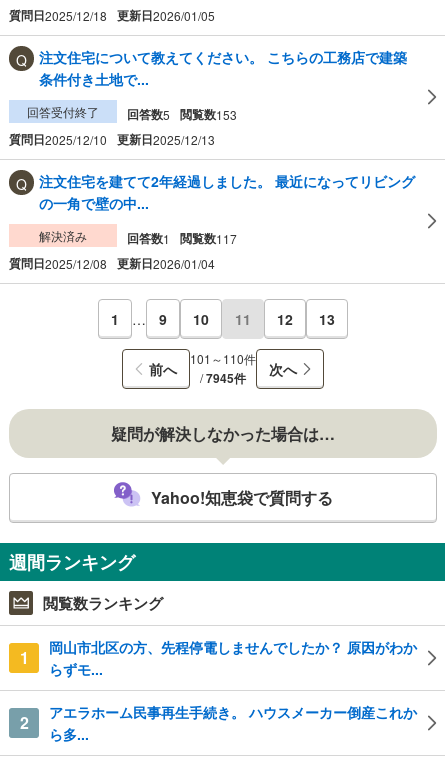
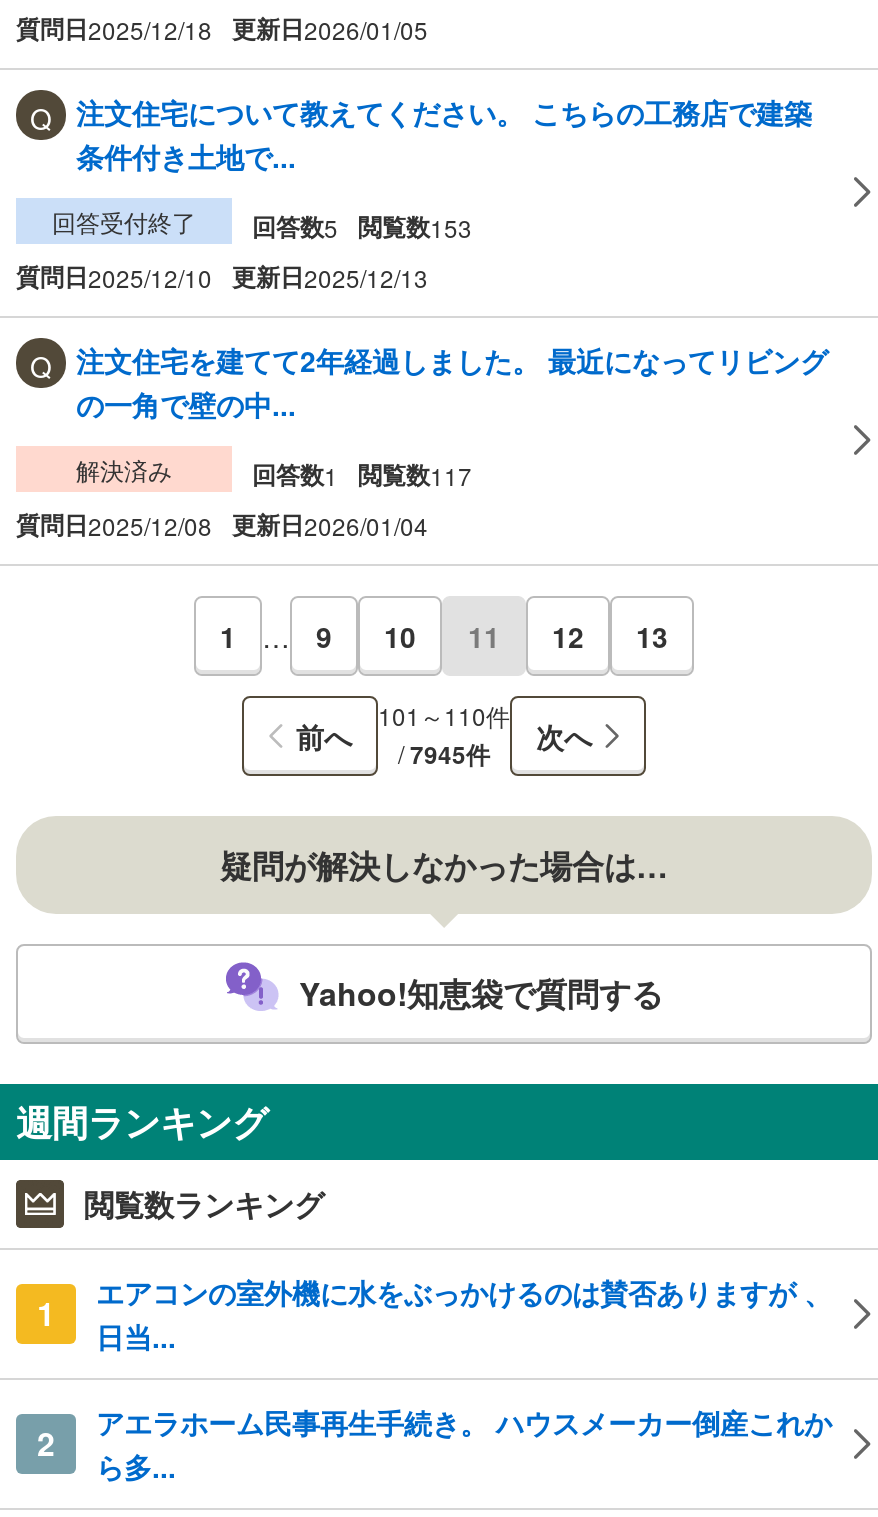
- 岡山市北区の方、先程停電しませんでしたか？ 原因がわか
- らずモ...
+ エアコンの室外機に水をぶっかけるのは賛否ありますが 、
+ 日当...
